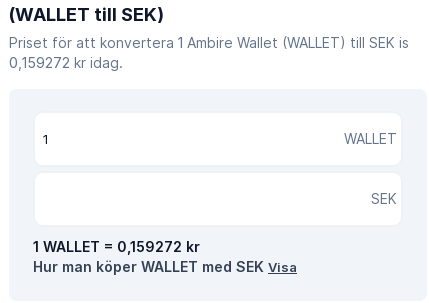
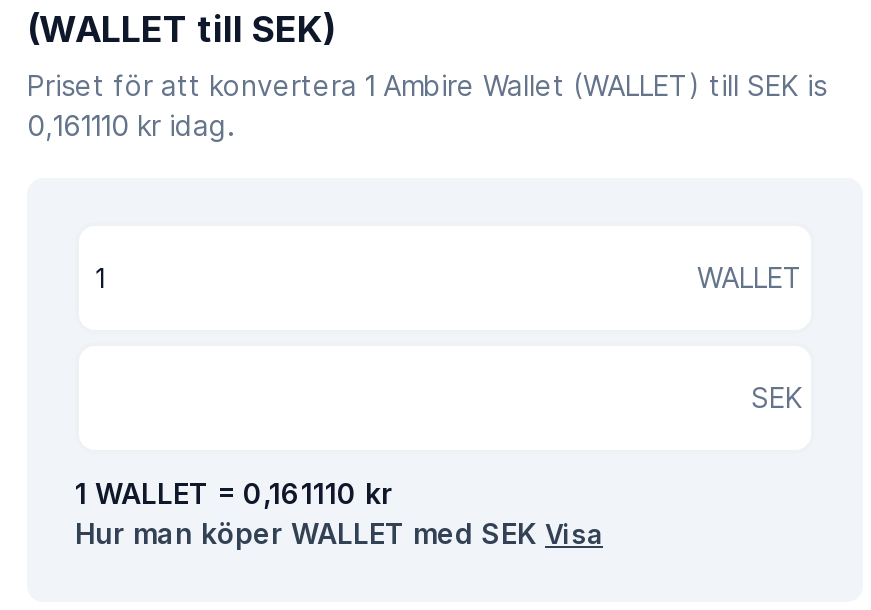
- 0,159272 kr idag.
+ 0,161110 kr idag.

- 1 WALLET = 0,159272 kr
+ 1 WALLET = 0,161110 kr
